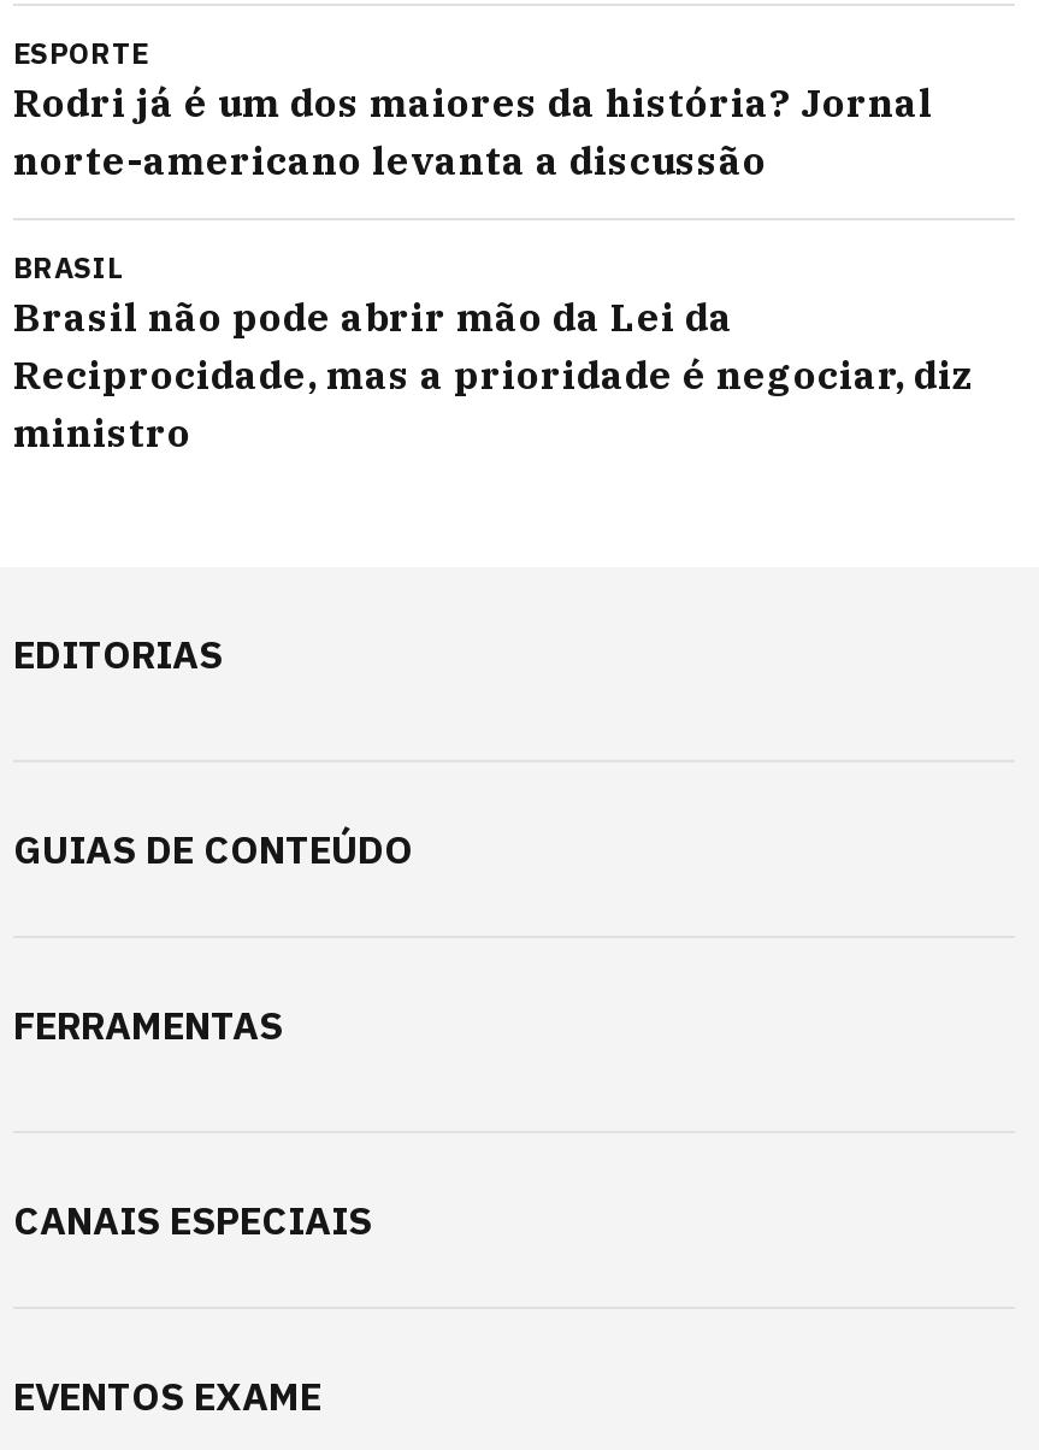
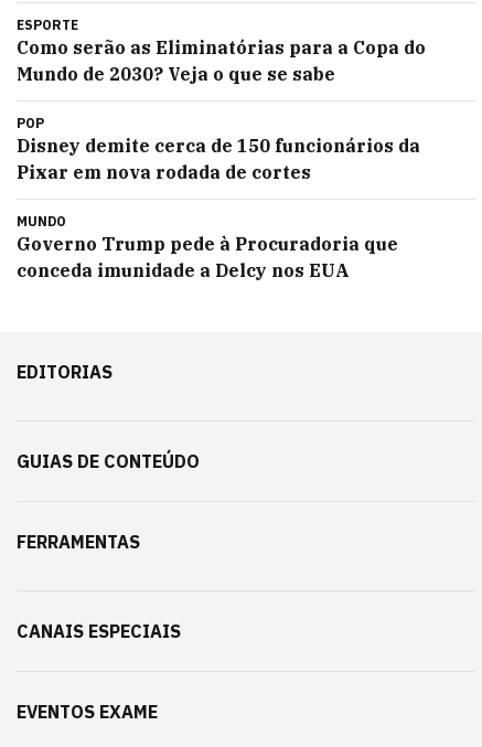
- Rodri já é um dos maiores da história? Jornal
- norte-americano levanta a discussão
- BRASIL
- Brasil não pode abrir mão da Lei da
- Reciprocidade, mas a prioridade é negociar, diz
- ministro
+ Como serão as Eliminatórias para a Copa do
+ Mundo de 2030? Veja o que se sabe
+ POP
+ Disney demite cerca de 150 funcionários da
+ Pixar em nova rodada de cortes
+ MUNDO
+ Governo Trump pede à Procuradoria que
+ conceda imunidade a Delcy nos EUA
